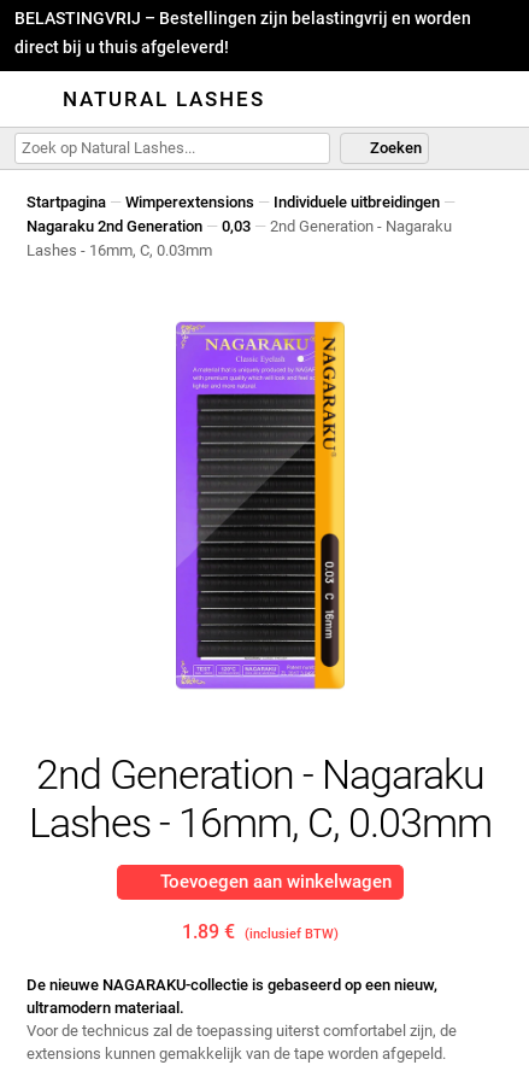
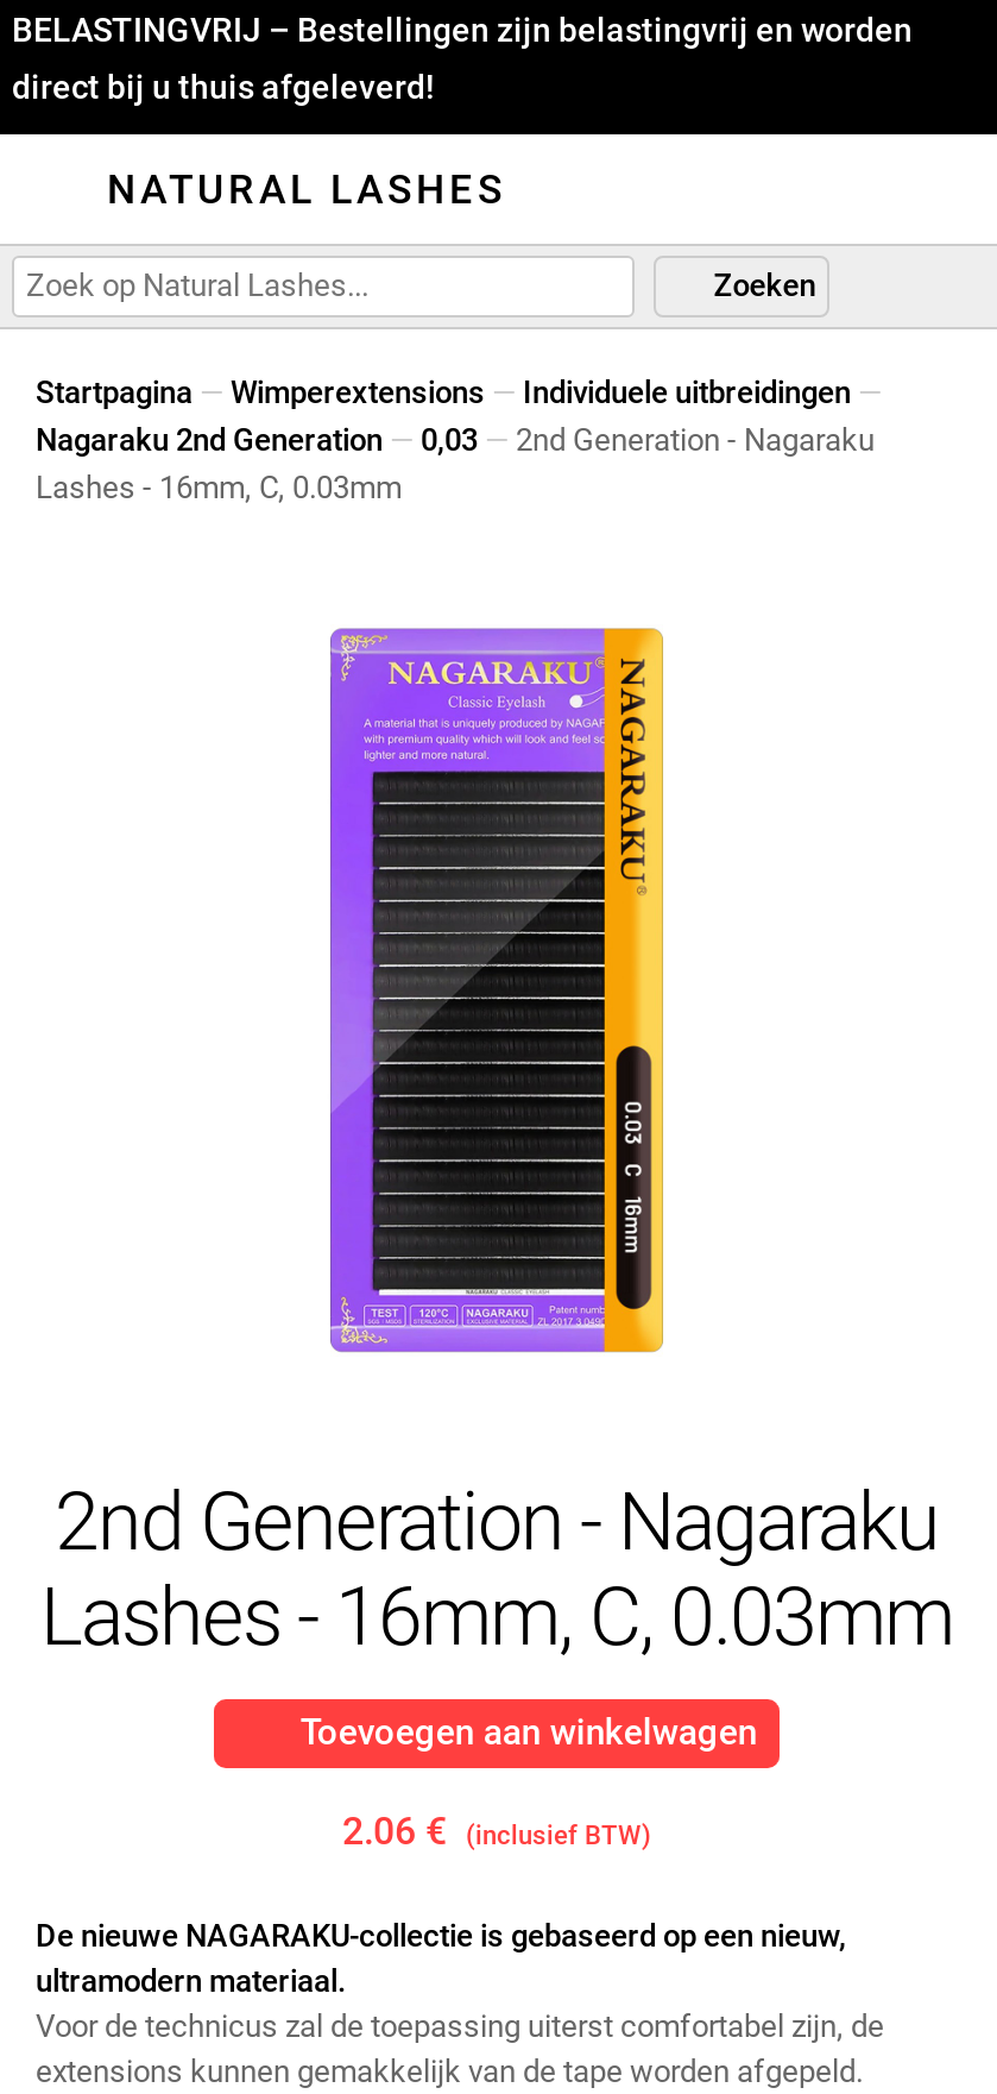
- 1.89 €(inclusief BTW)
+ 2.06 €(inclusief BTW)
